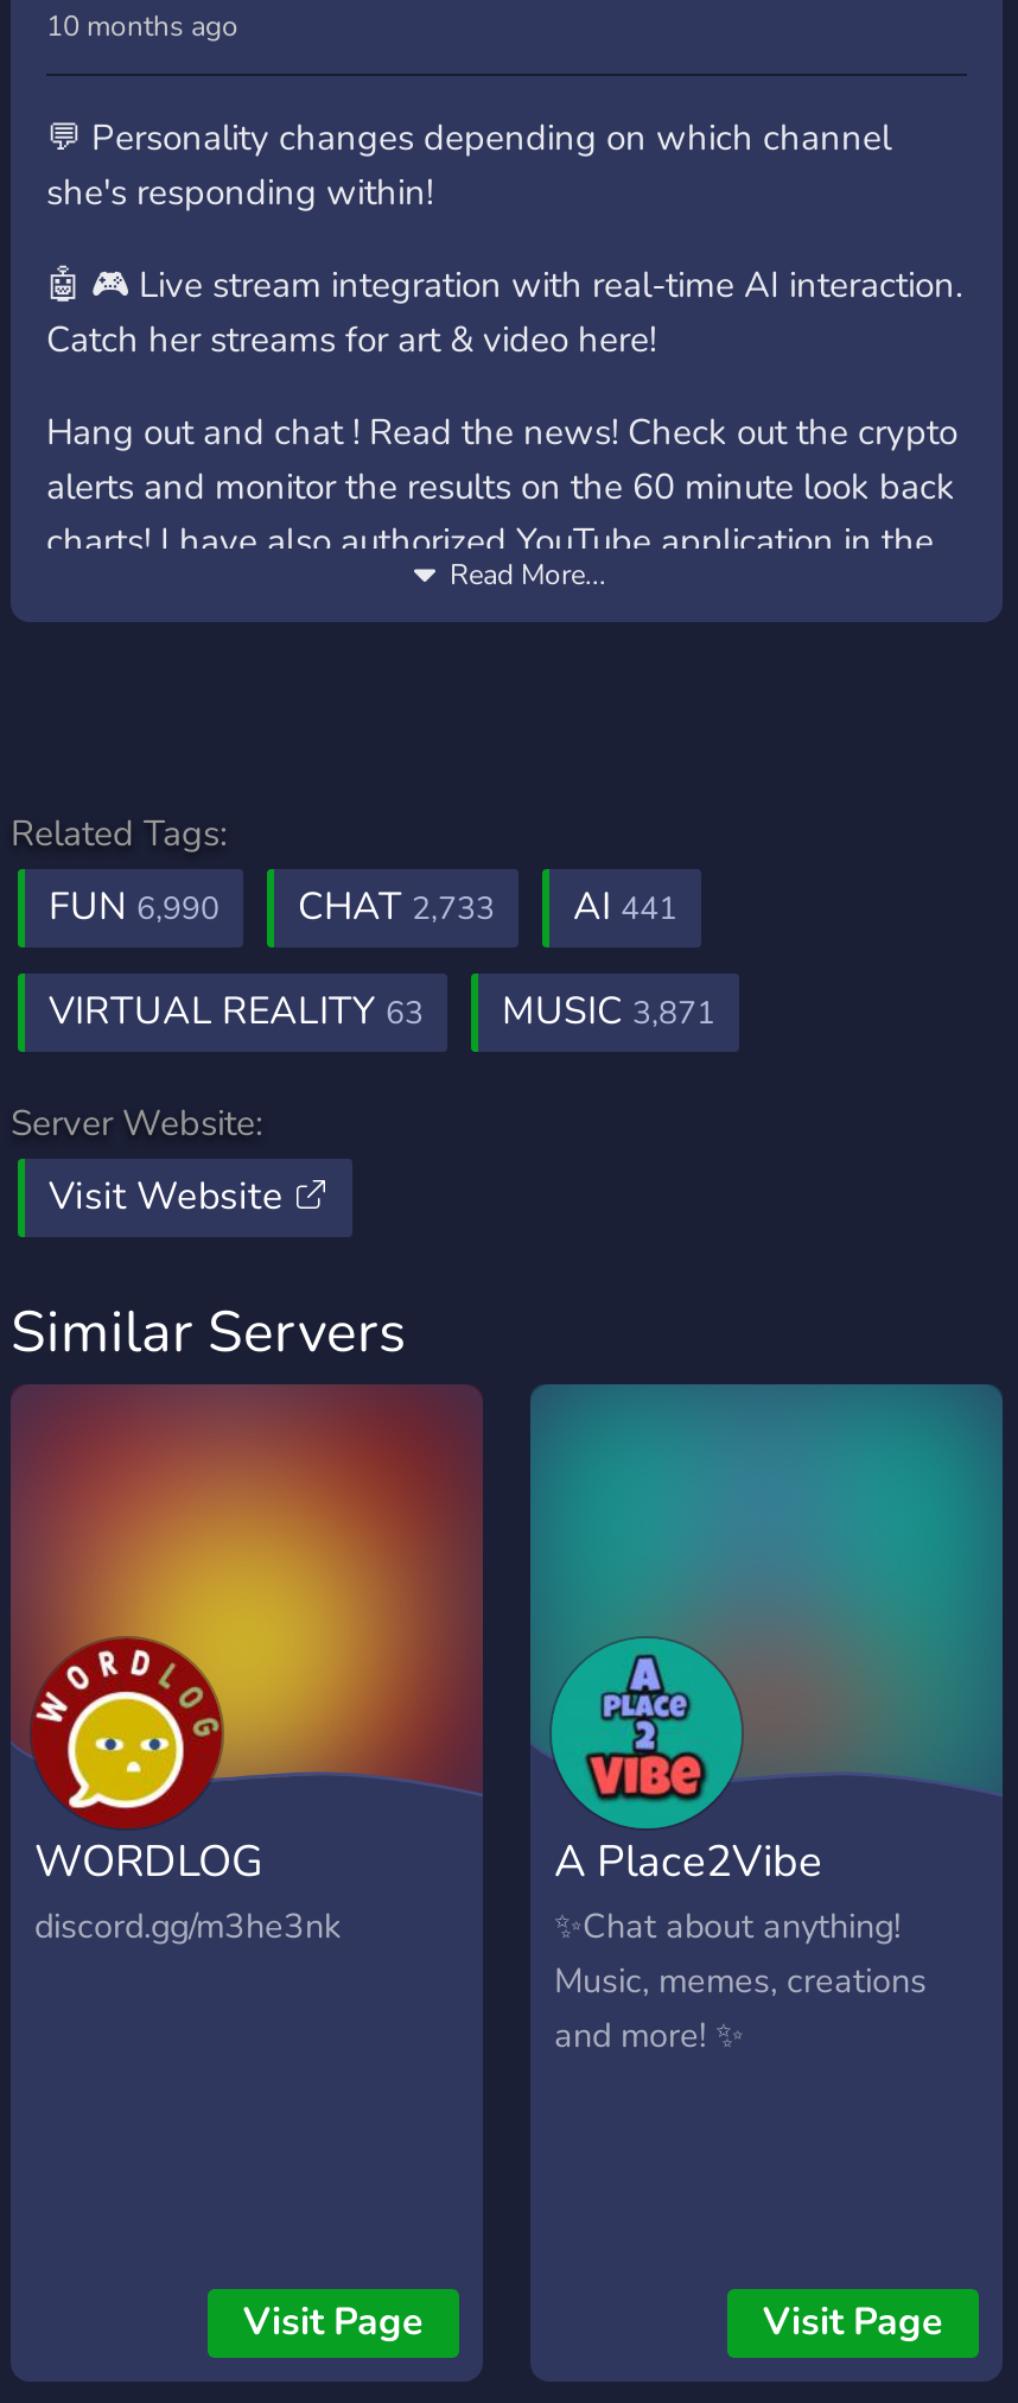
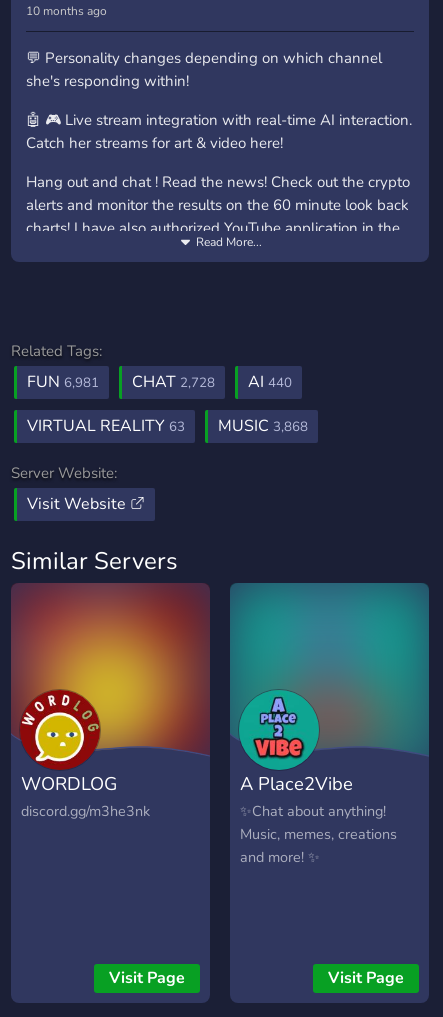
- FUN 6,990
+ FUN 6,981

- CHAT 2,733
+ CHAT 2,728

- AI 441
+ AI 440

- VIRTUAL REALITY 63 MUSIC 3,871
+ VIRTUAL REALITY 63 MUSIC 3,868
